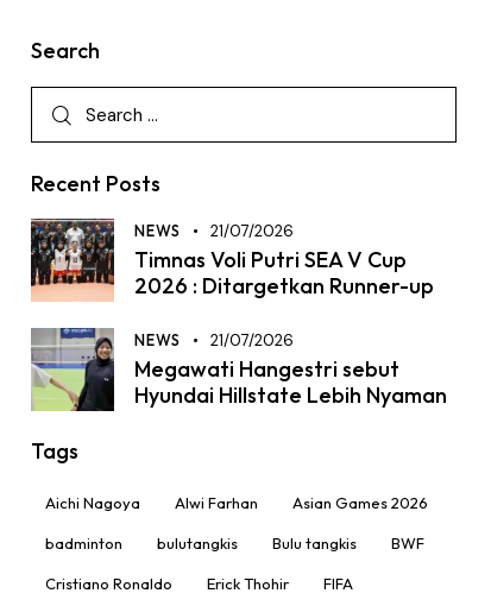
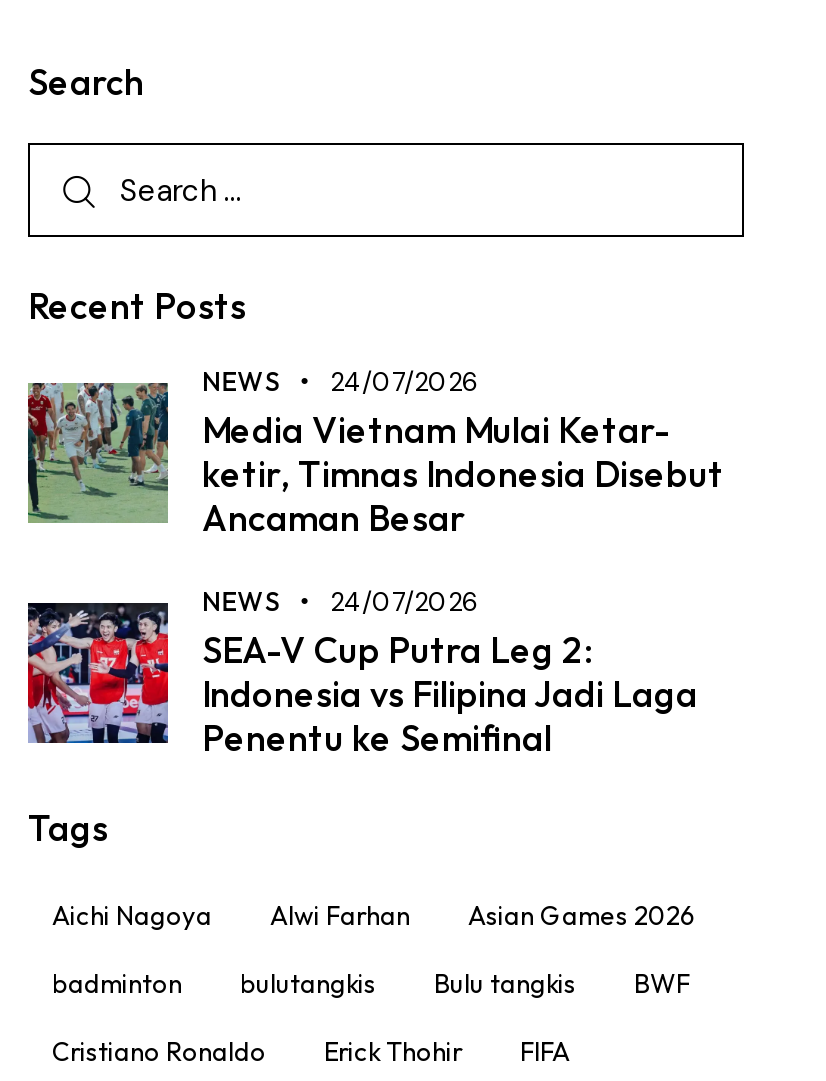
- [image]
- 21/07/2026
- Timnas Voli Putri SEA V Cup
- 2026 : Ditargetkan Runner-up
+ [image]
+ 24/07/2026
+ Media Vietnam Mulai Ketar-
+ ketir, Timnas Indonesia Disebut
+ Ancaman Besar

- [image]
- 21/07/2026
- Megawati Hangestri sebut
- Hyundai Hillstate Lebih Nyaman
+ [image]
+ 24/07/2026
+ SEA-V Cup Putra Leg 2:
+ Indonesia vs Filipina Jadi Laga
+ Penentu ke Semifinal
